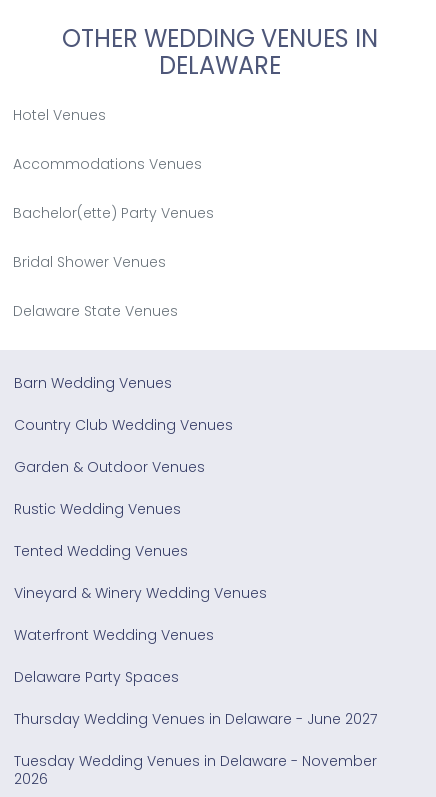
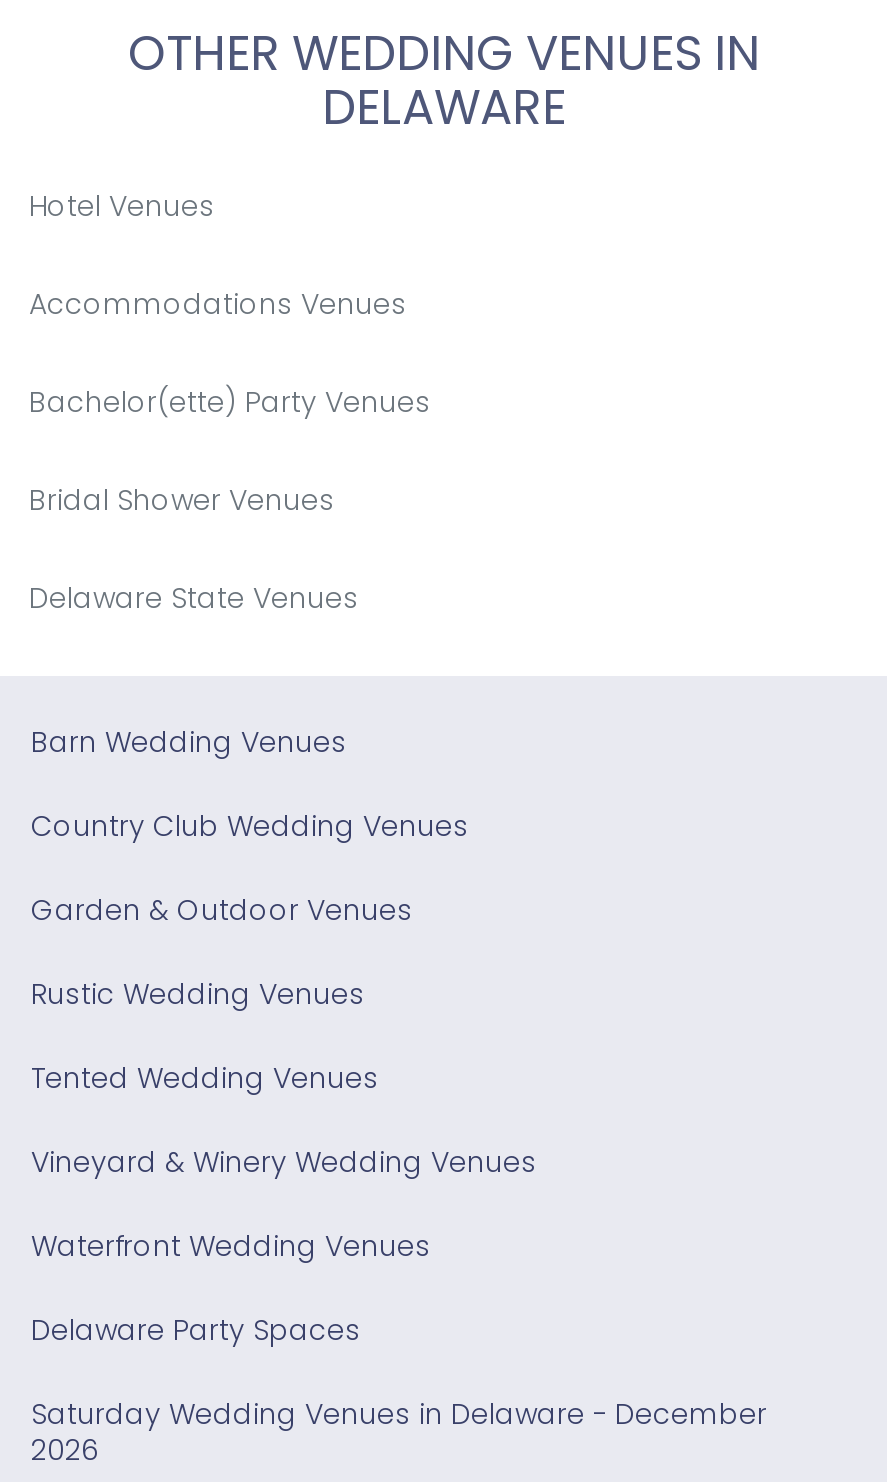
- Thursday Wedding Venues in Delaware - June 2027
- Tuesday Wedding Venues in Delaware - November
+ Saturday Wedding Venues in Delaware - December
